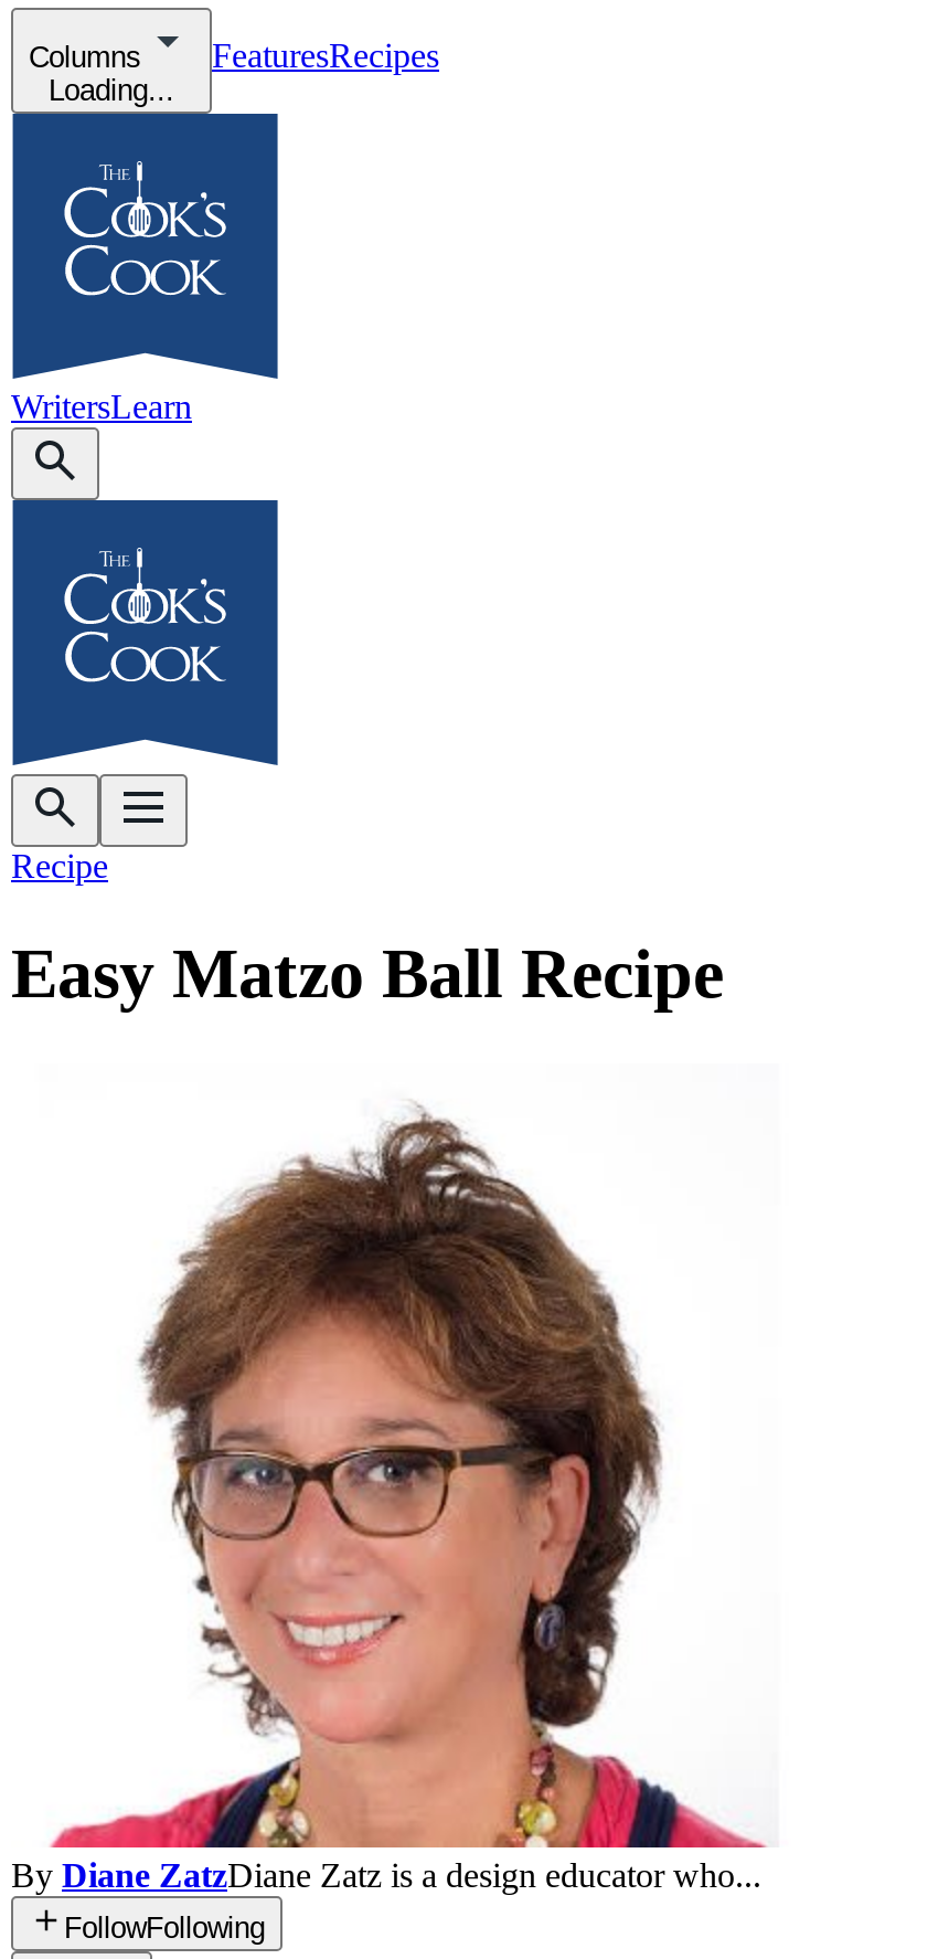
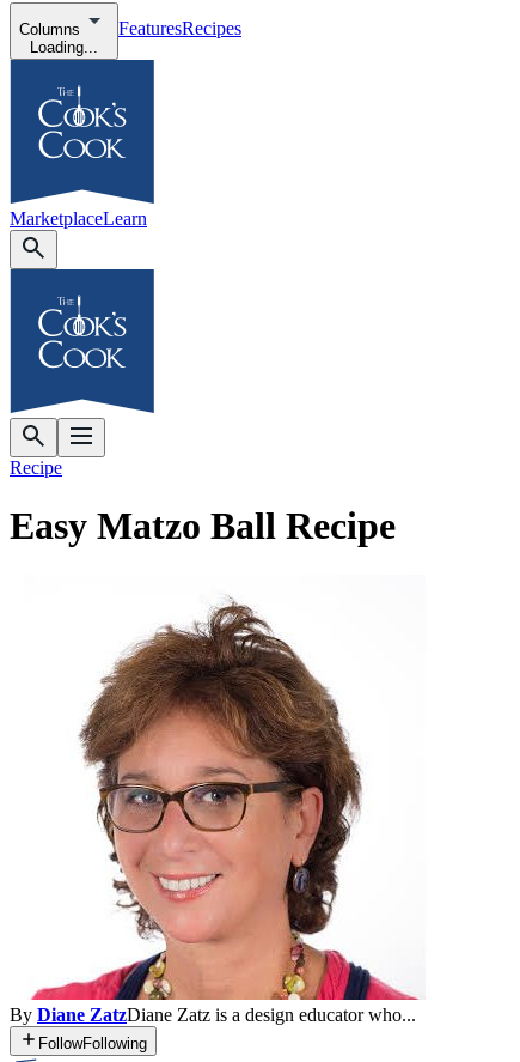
- WritersLearn
+ MarketplaceLearn
